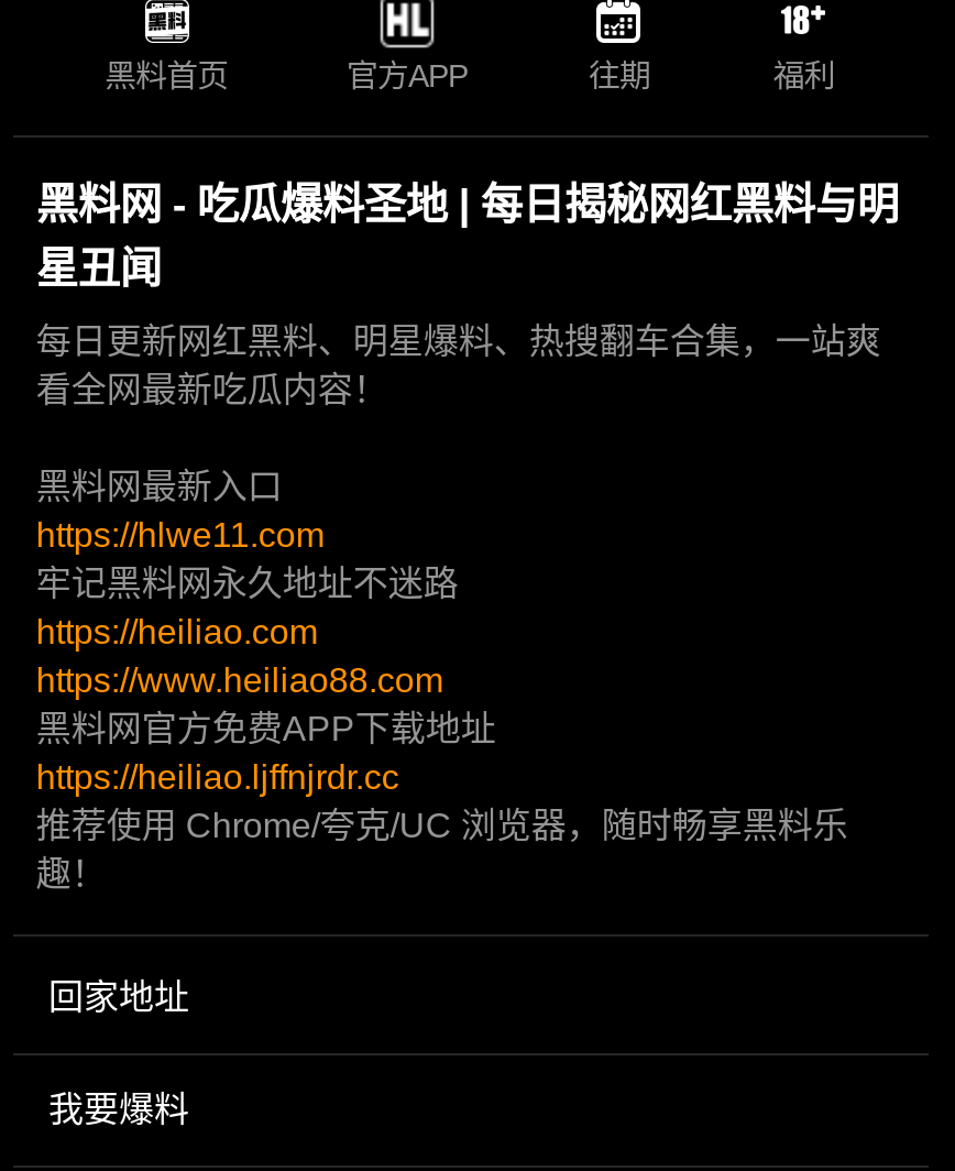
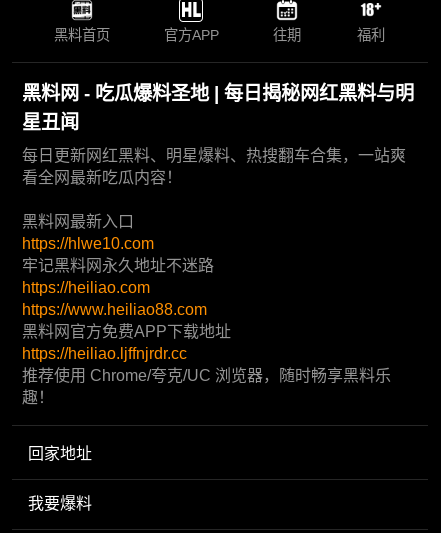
- https://hlwe11.com
+ https://hlwe10.com
